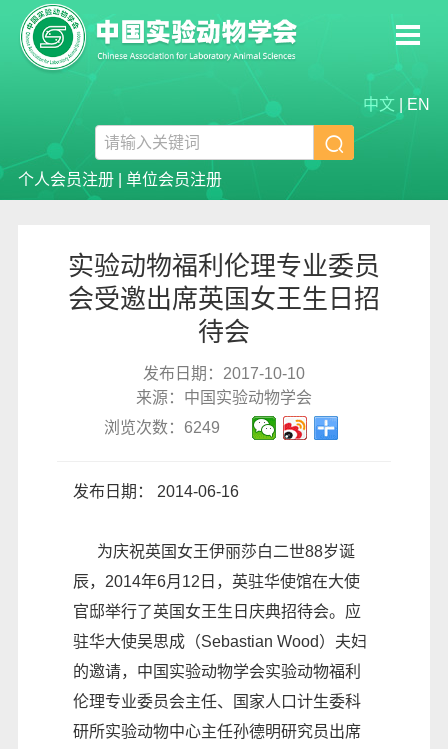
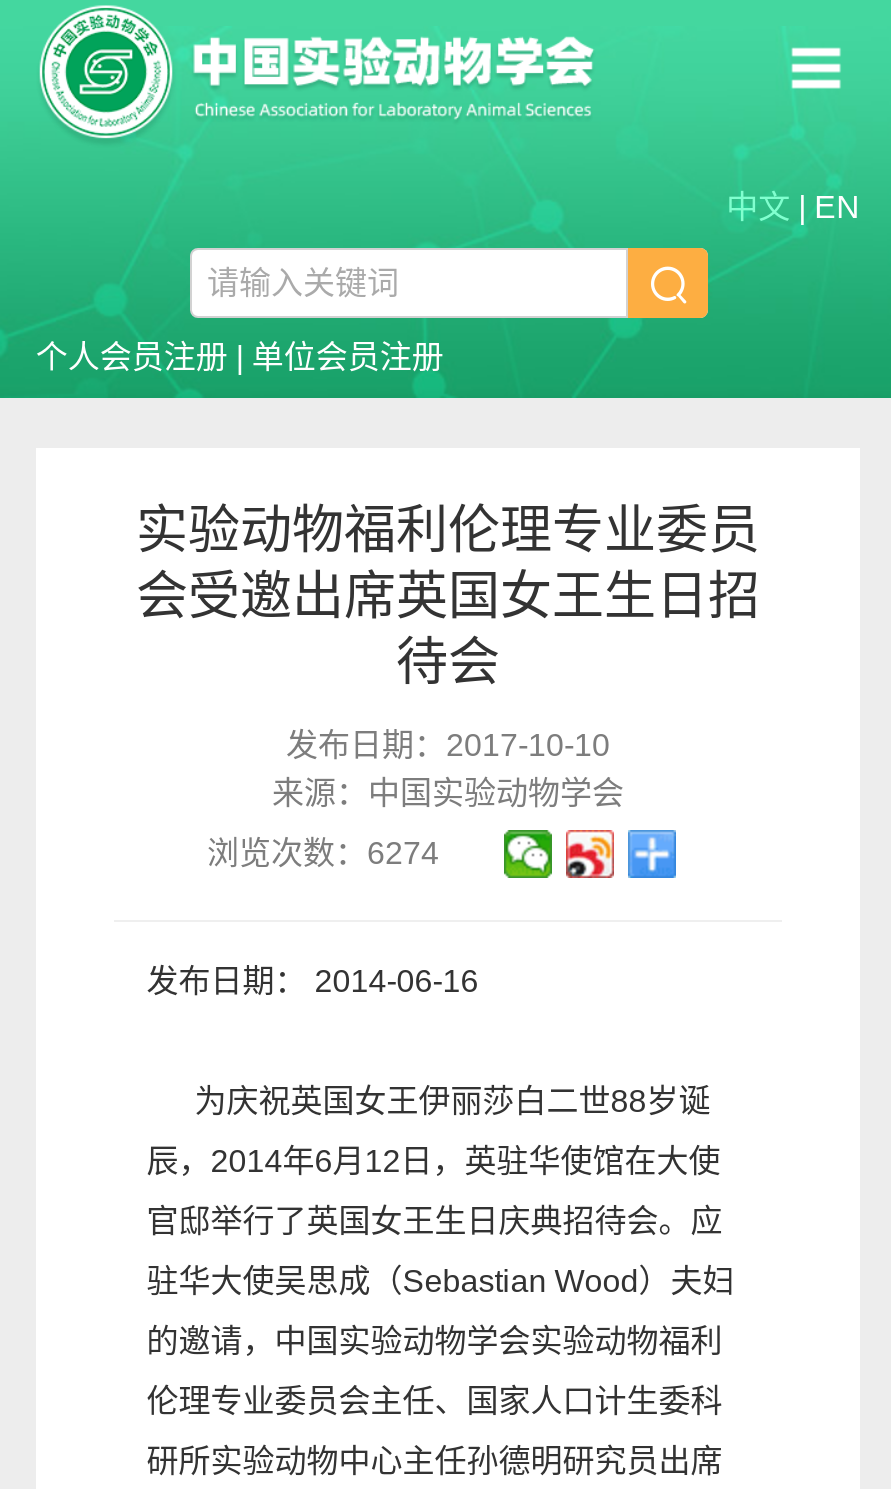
- 浏览次数：6249
+ 浏览次数：6274
